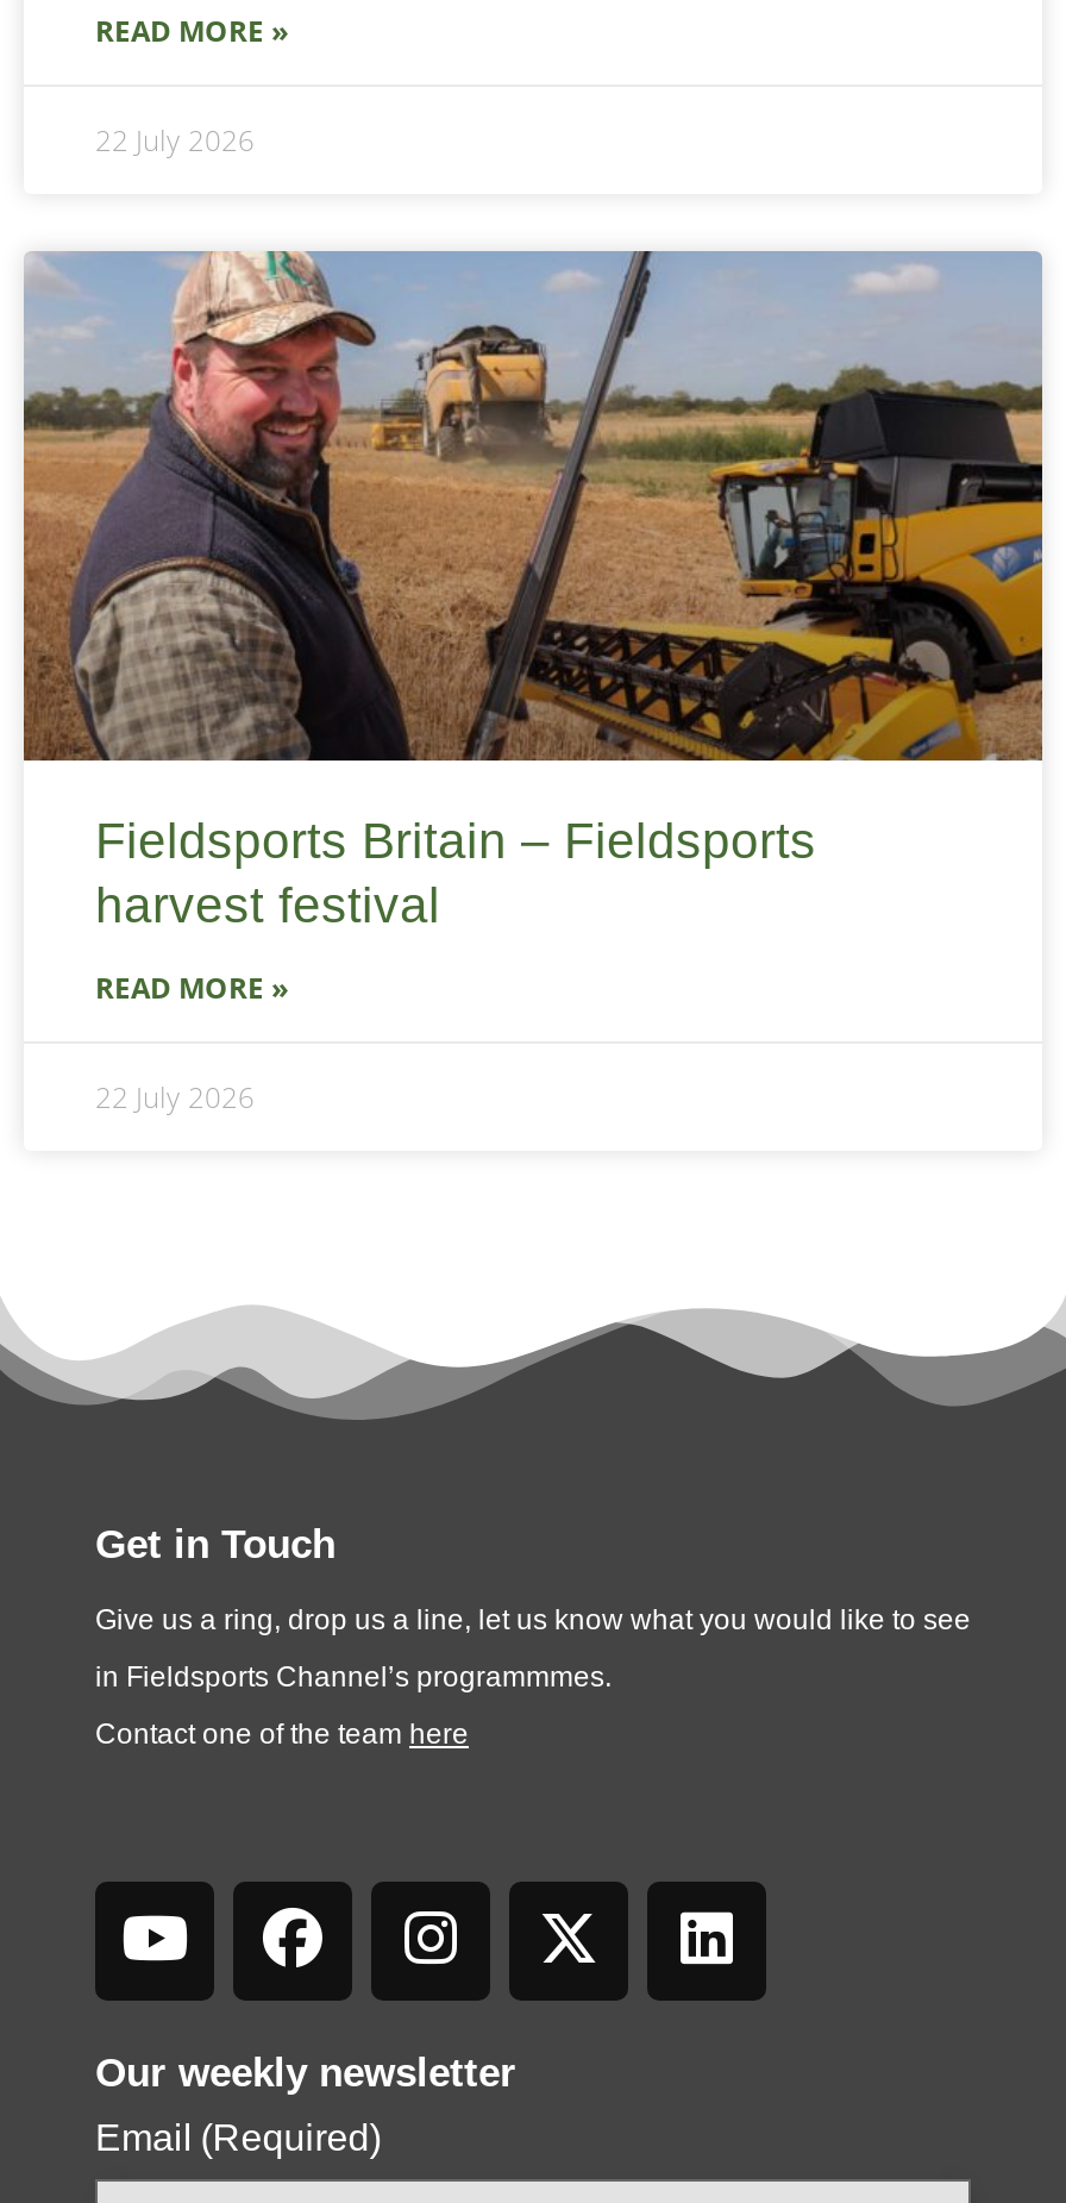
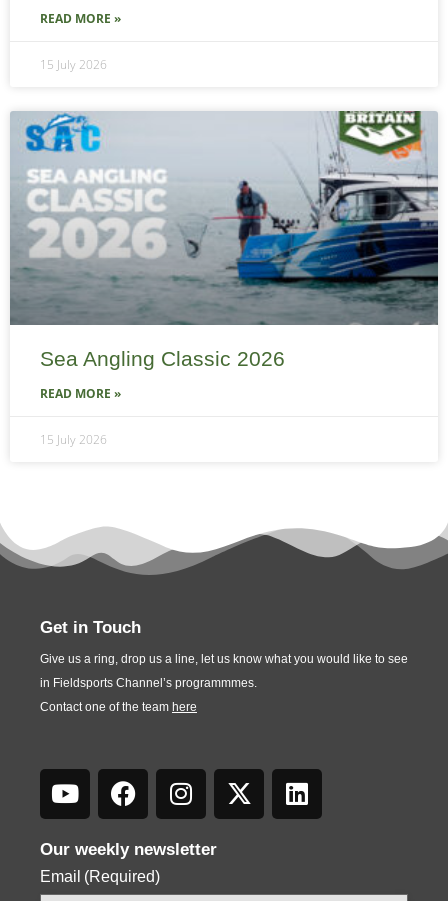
- 22 July 2026
+ 15 July 2026

- [image]
- Fieldsports Britain – Fieldsports
- harvest festival
+ [image]
+ Sea Angling Classic 2026

- 22 July 2026
+ 15 July 2026
